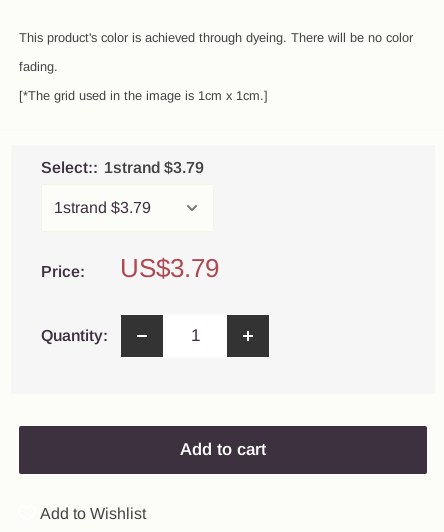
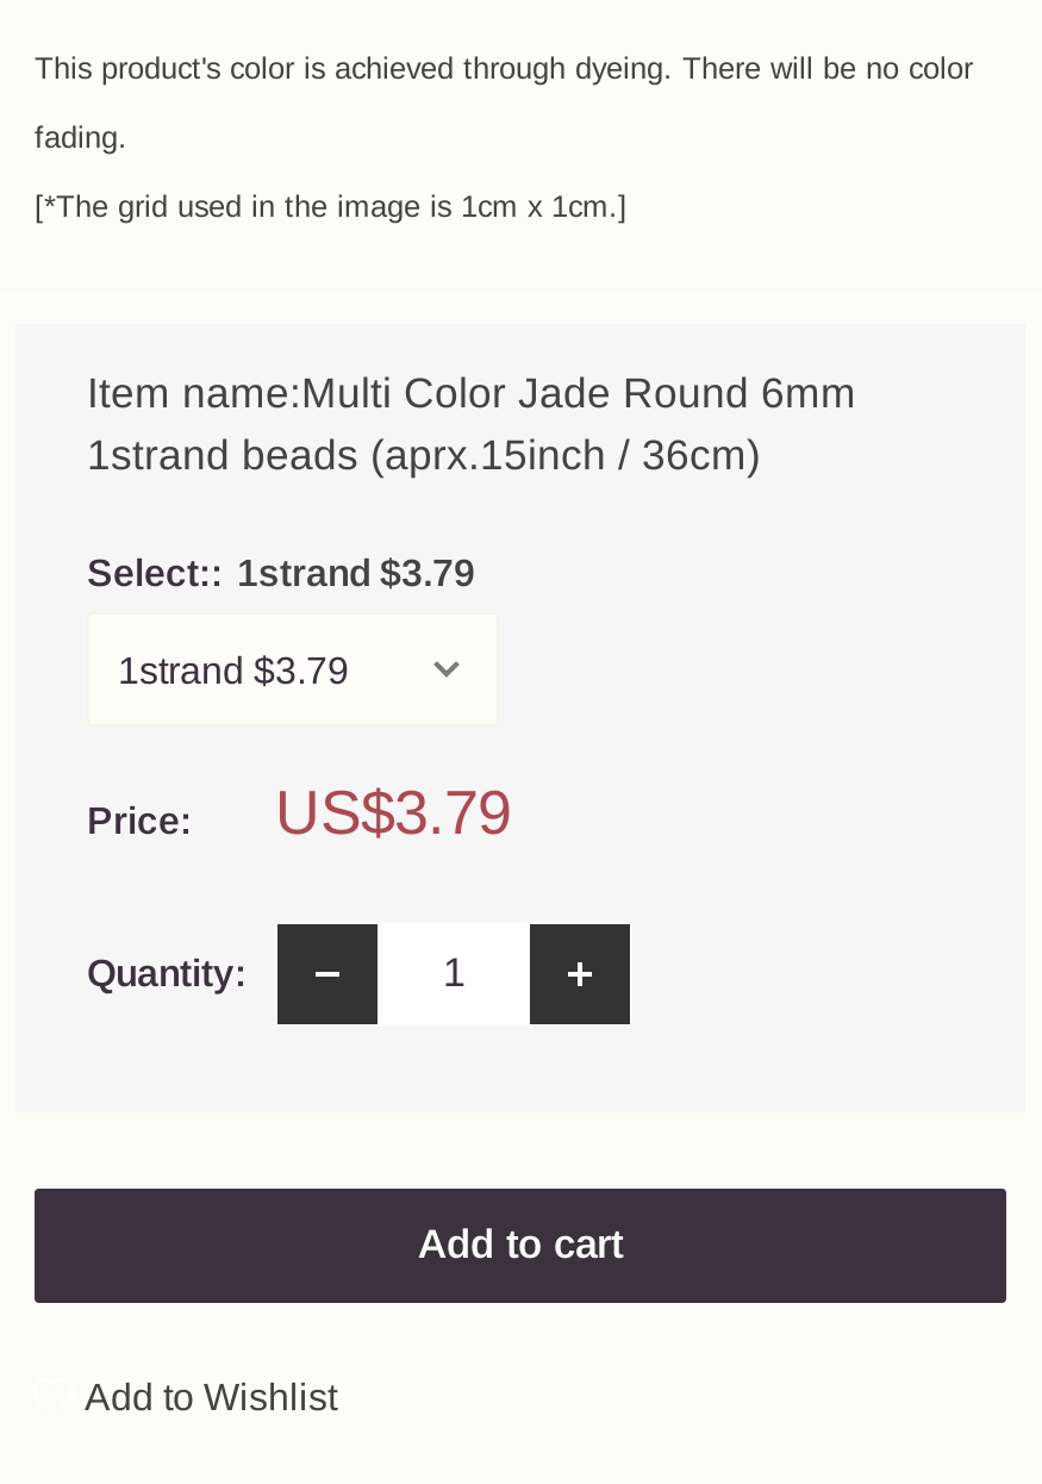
+ Item name:Multi Color Jade Round 6mm
+ 1strand beads (aprx.15inch / 36cm)
